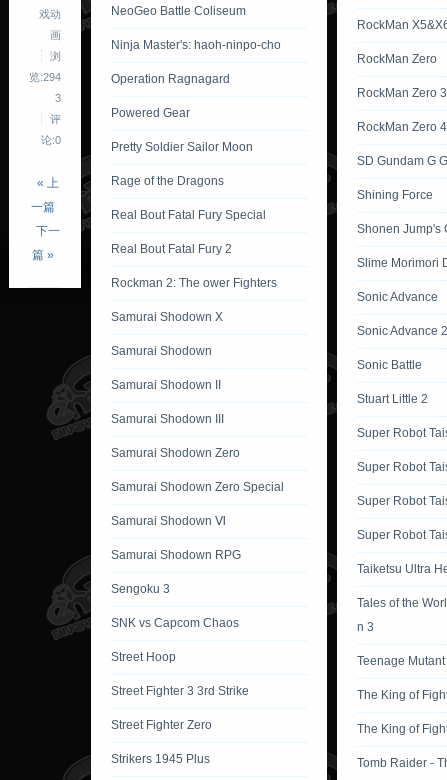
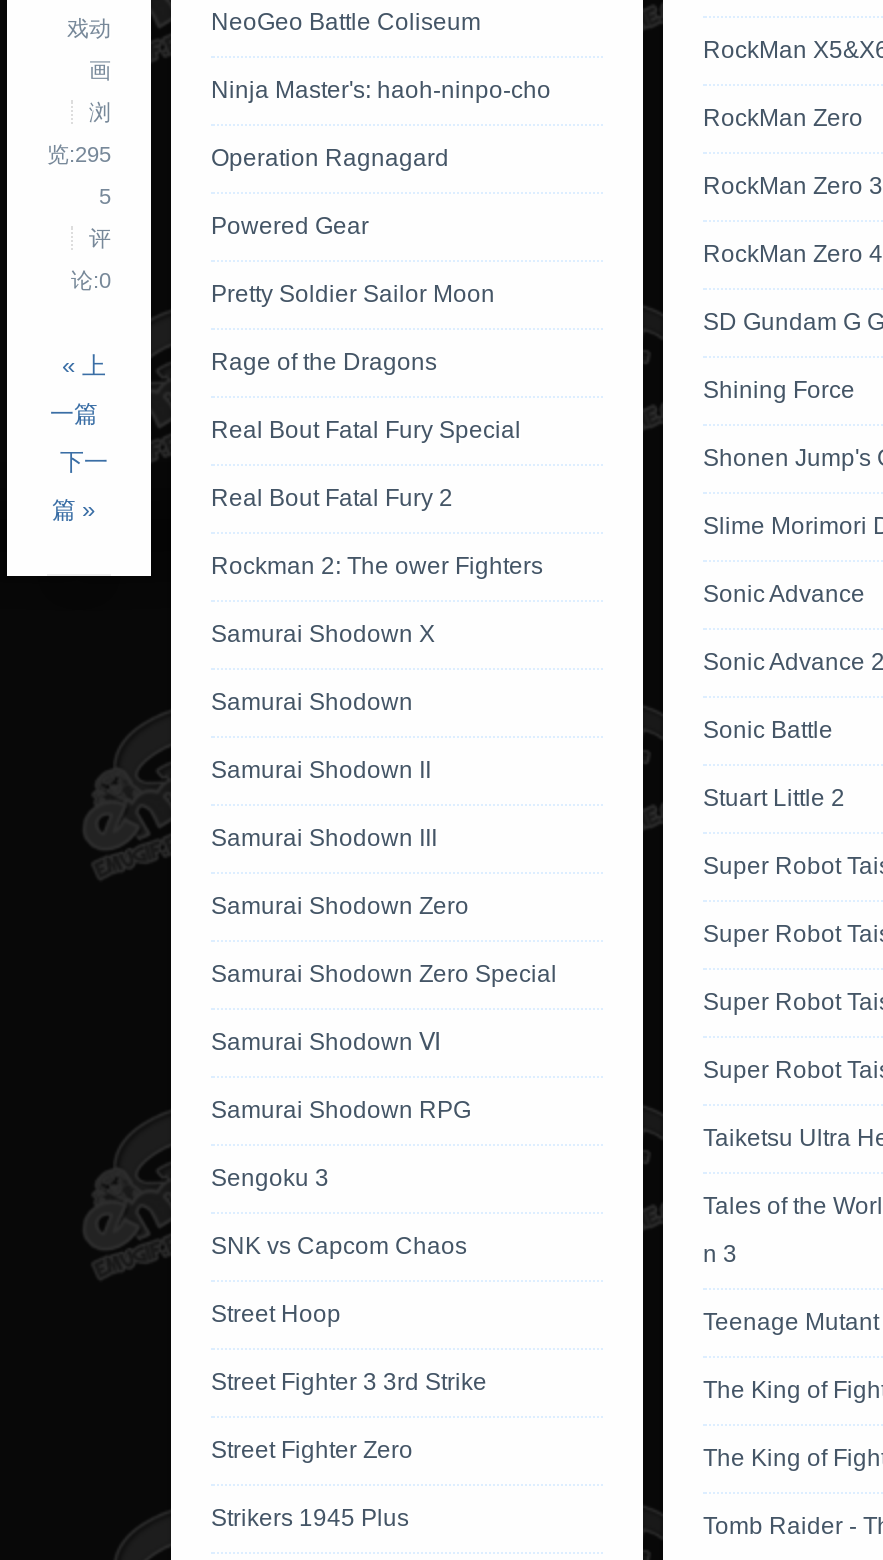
- 览:294
+ 览:295

- 3
+ 5
